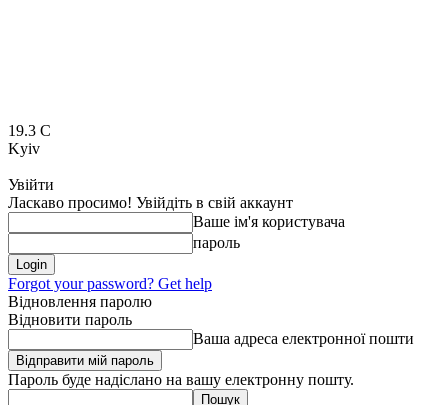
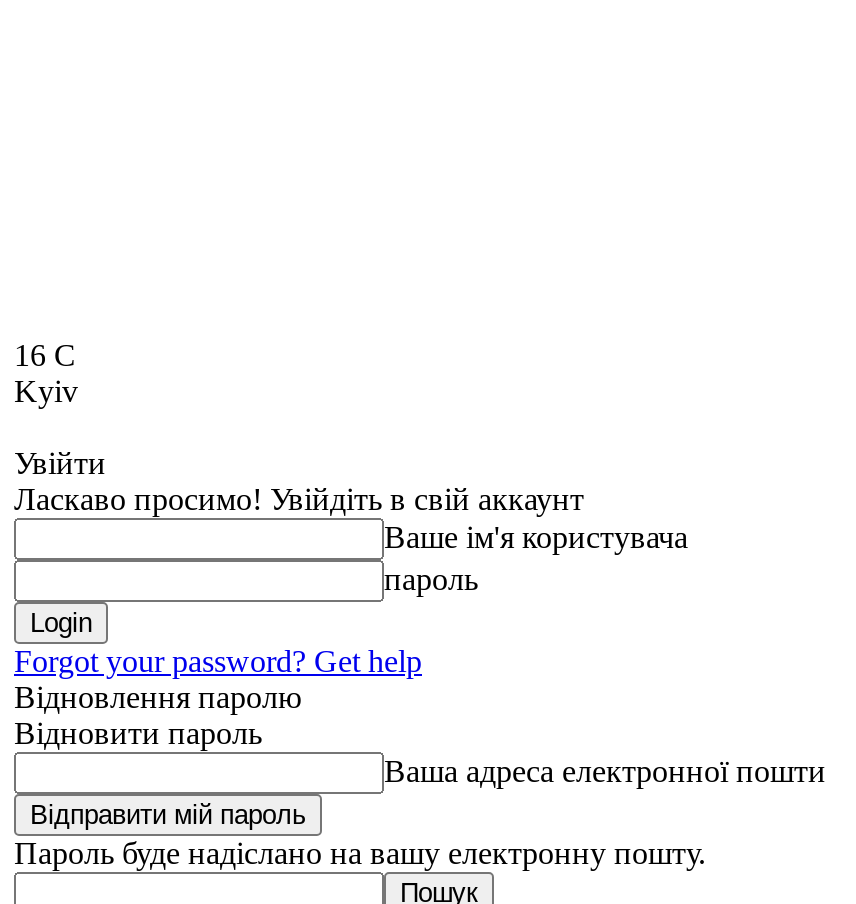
- 19.3 C
+ 16 C
